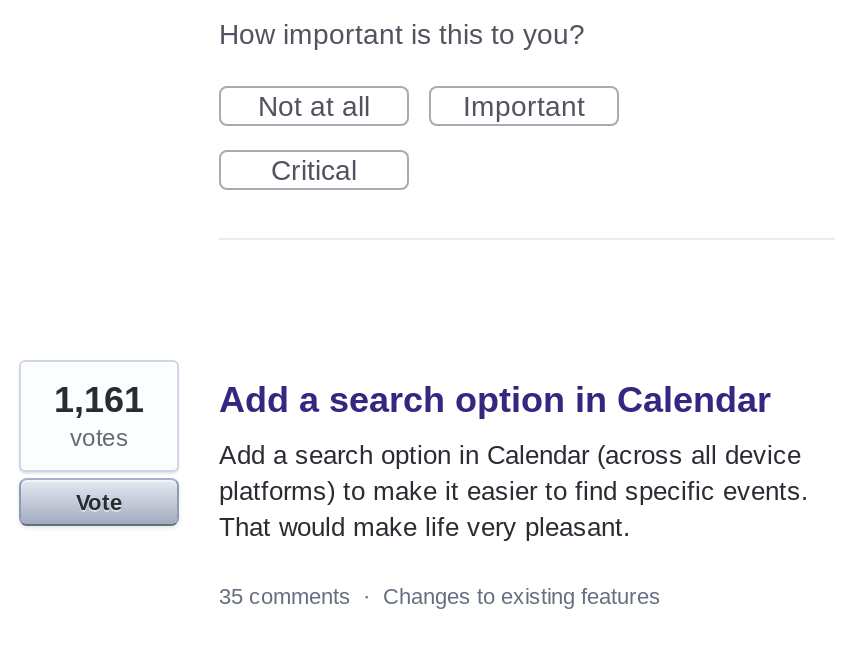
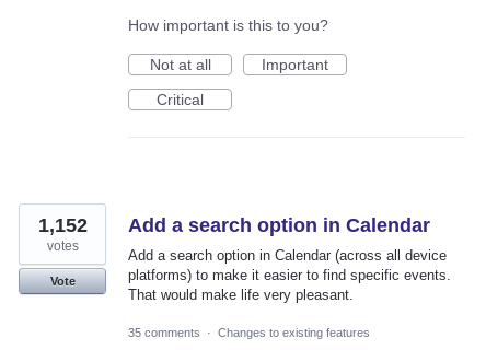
- 1,161 Add a search option in Calendar
+ 1,152 Add a search option in Calendar
